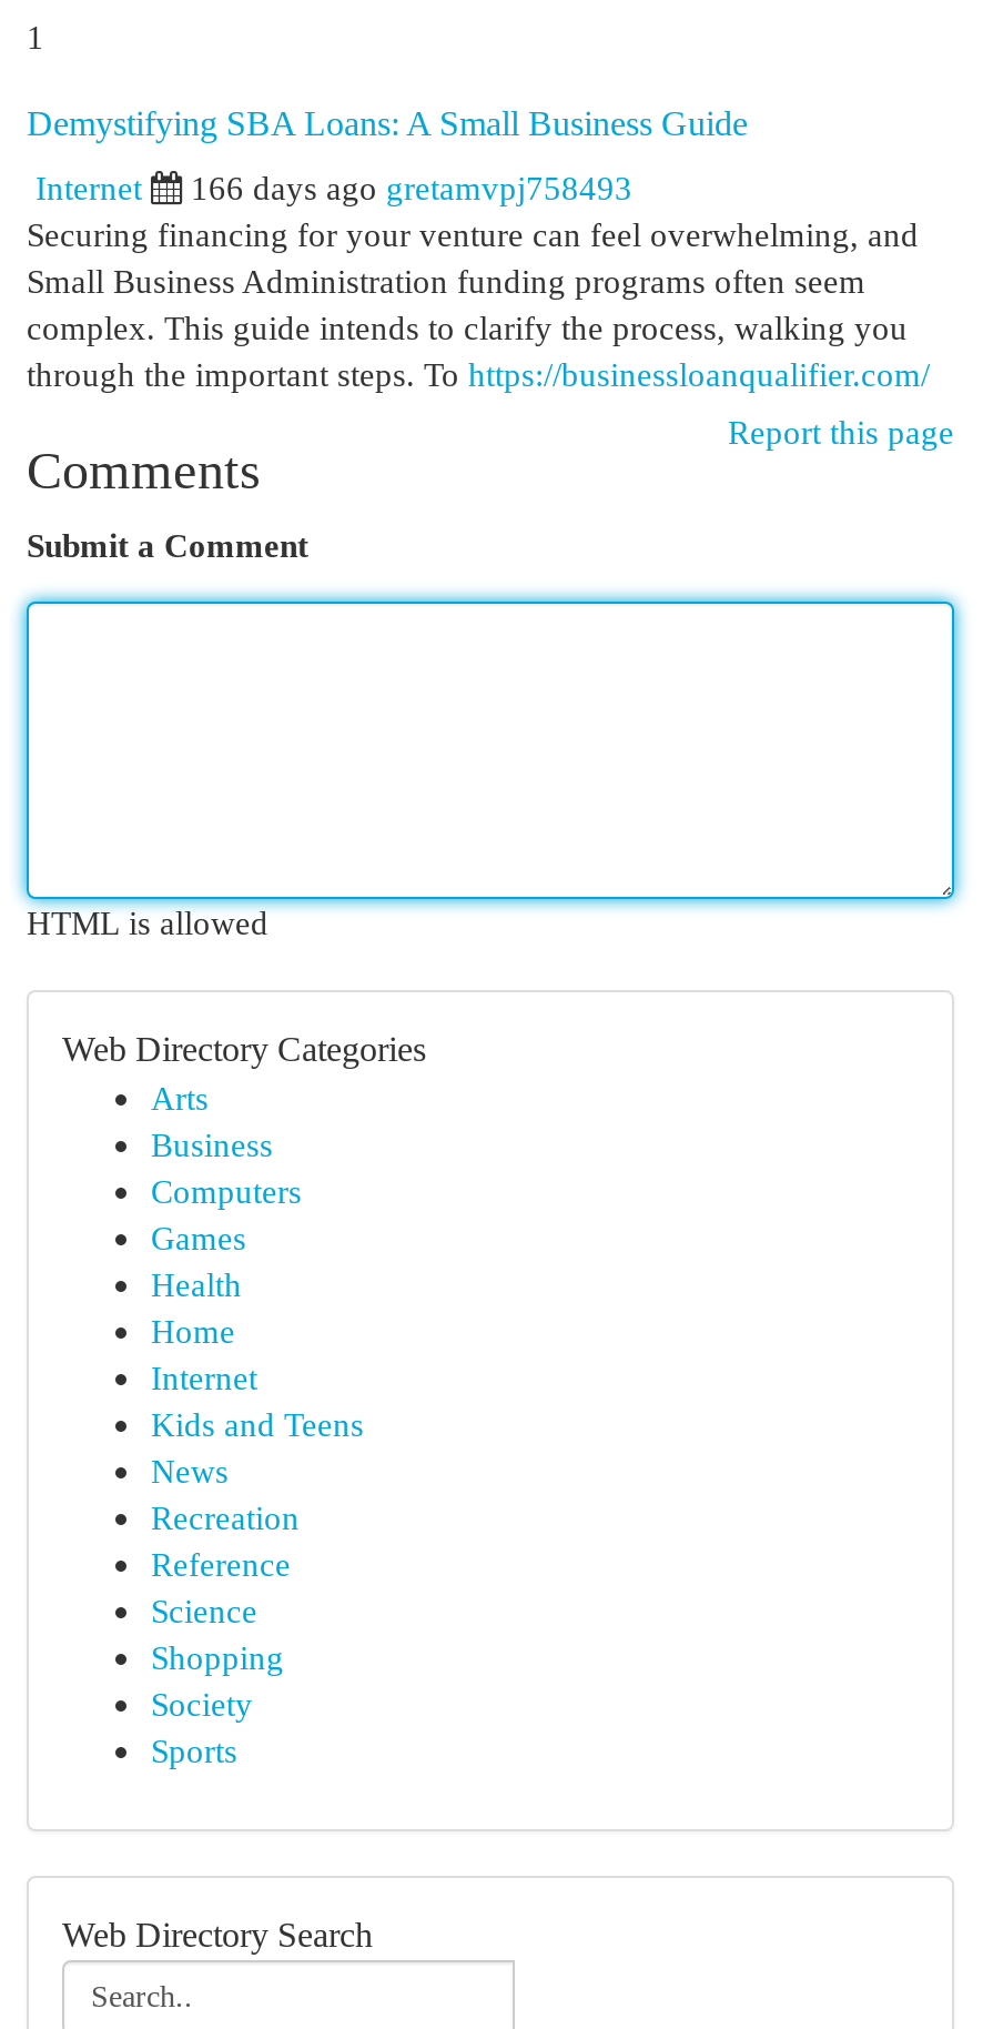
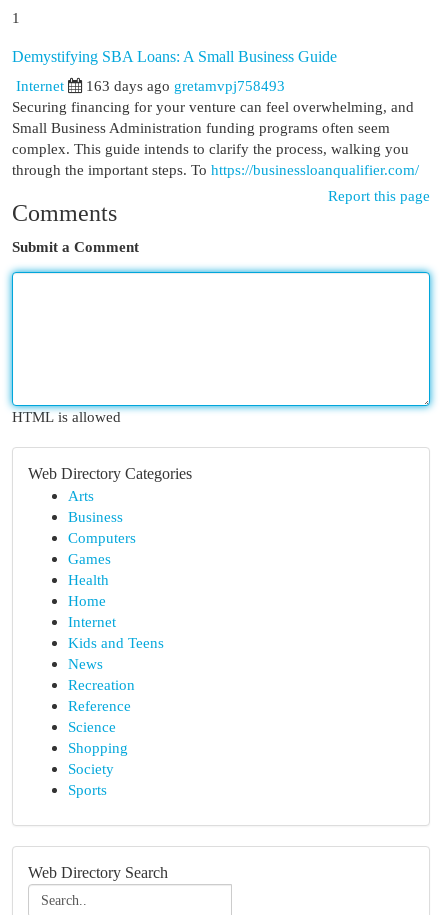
- 166 days ago gretamvpj758493
+ 163 days ago gretamvpj758493
